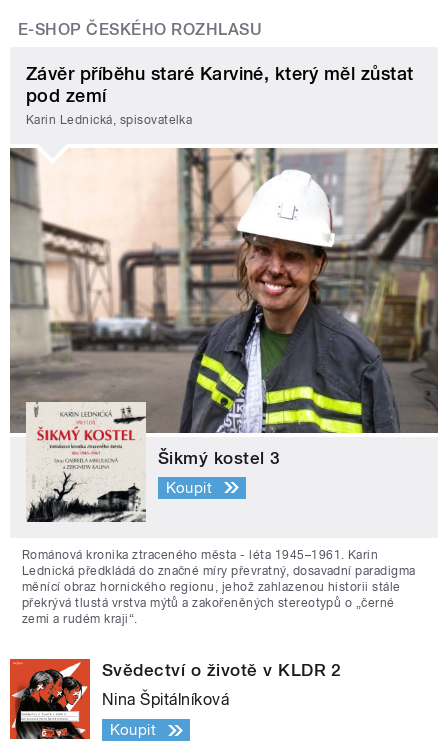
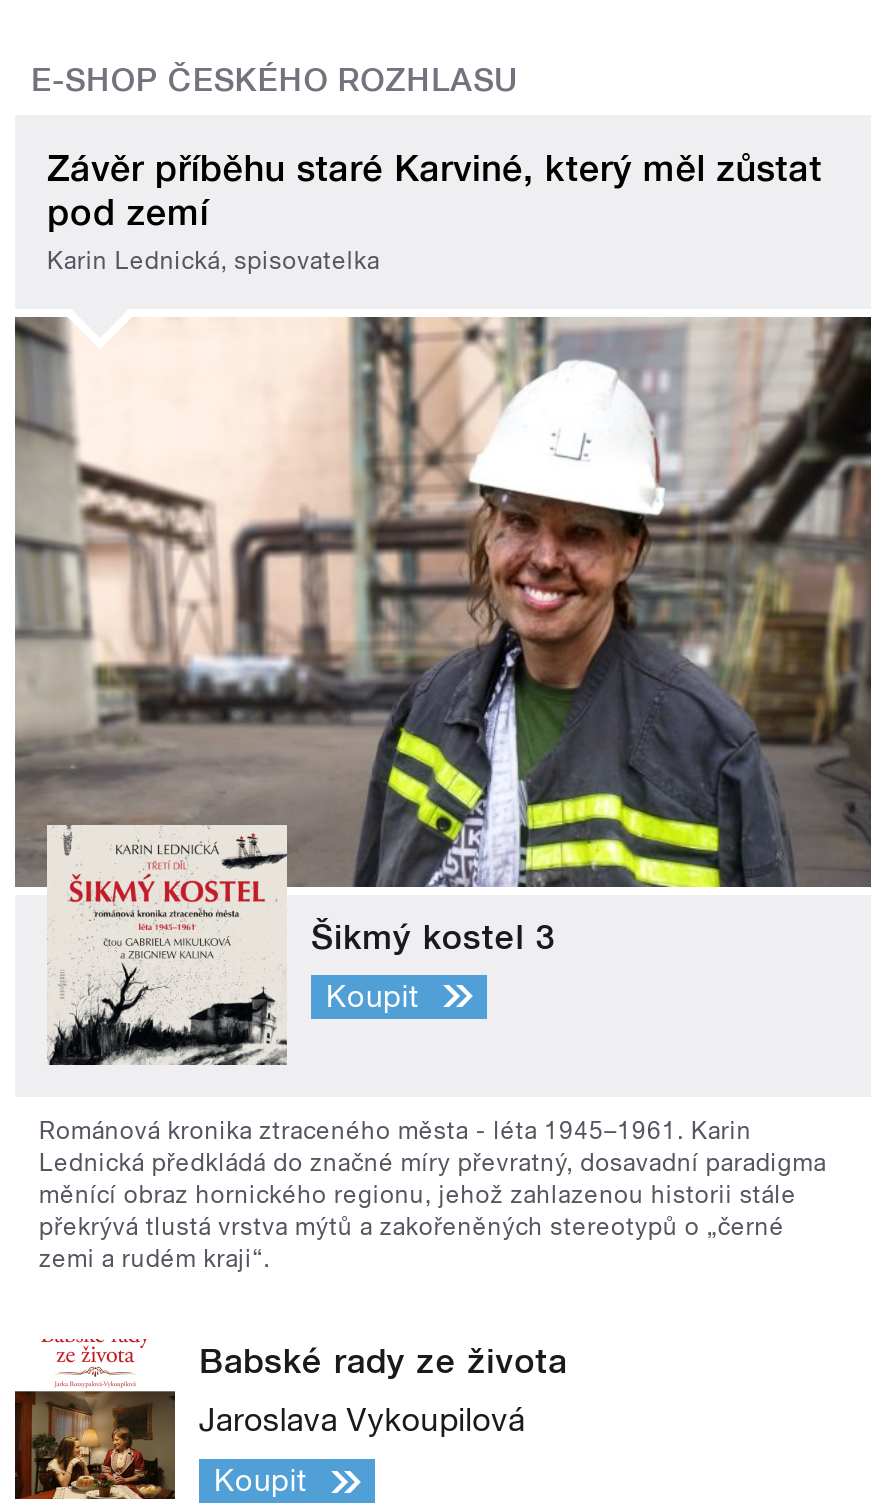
- [image]
- Svědectví o životě v KLDR 2
+ [image]
+ Babské rady ze života

- Nina Špitálníková
+ Jaroslava Vykoupilová
